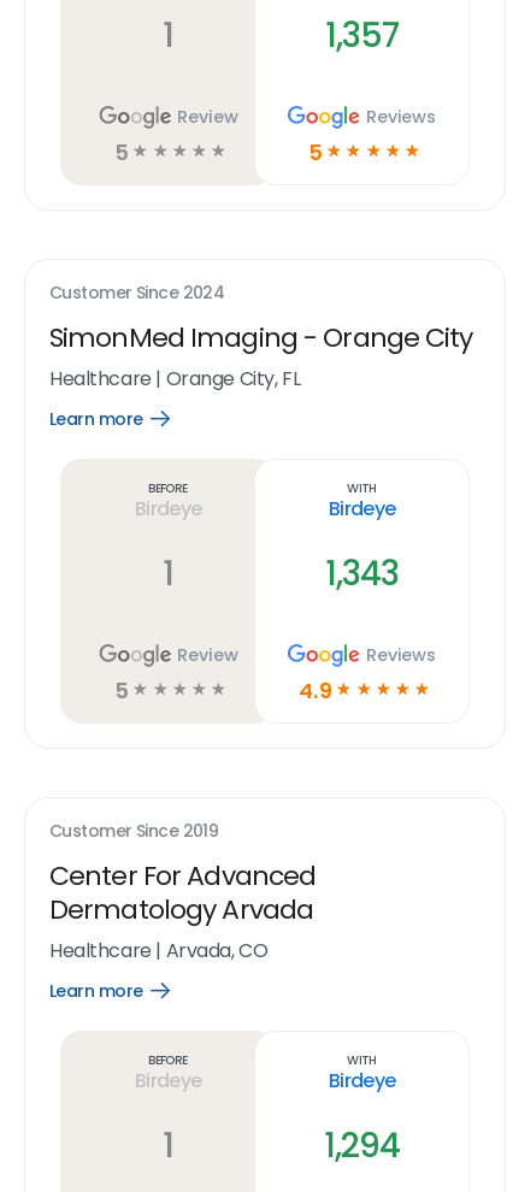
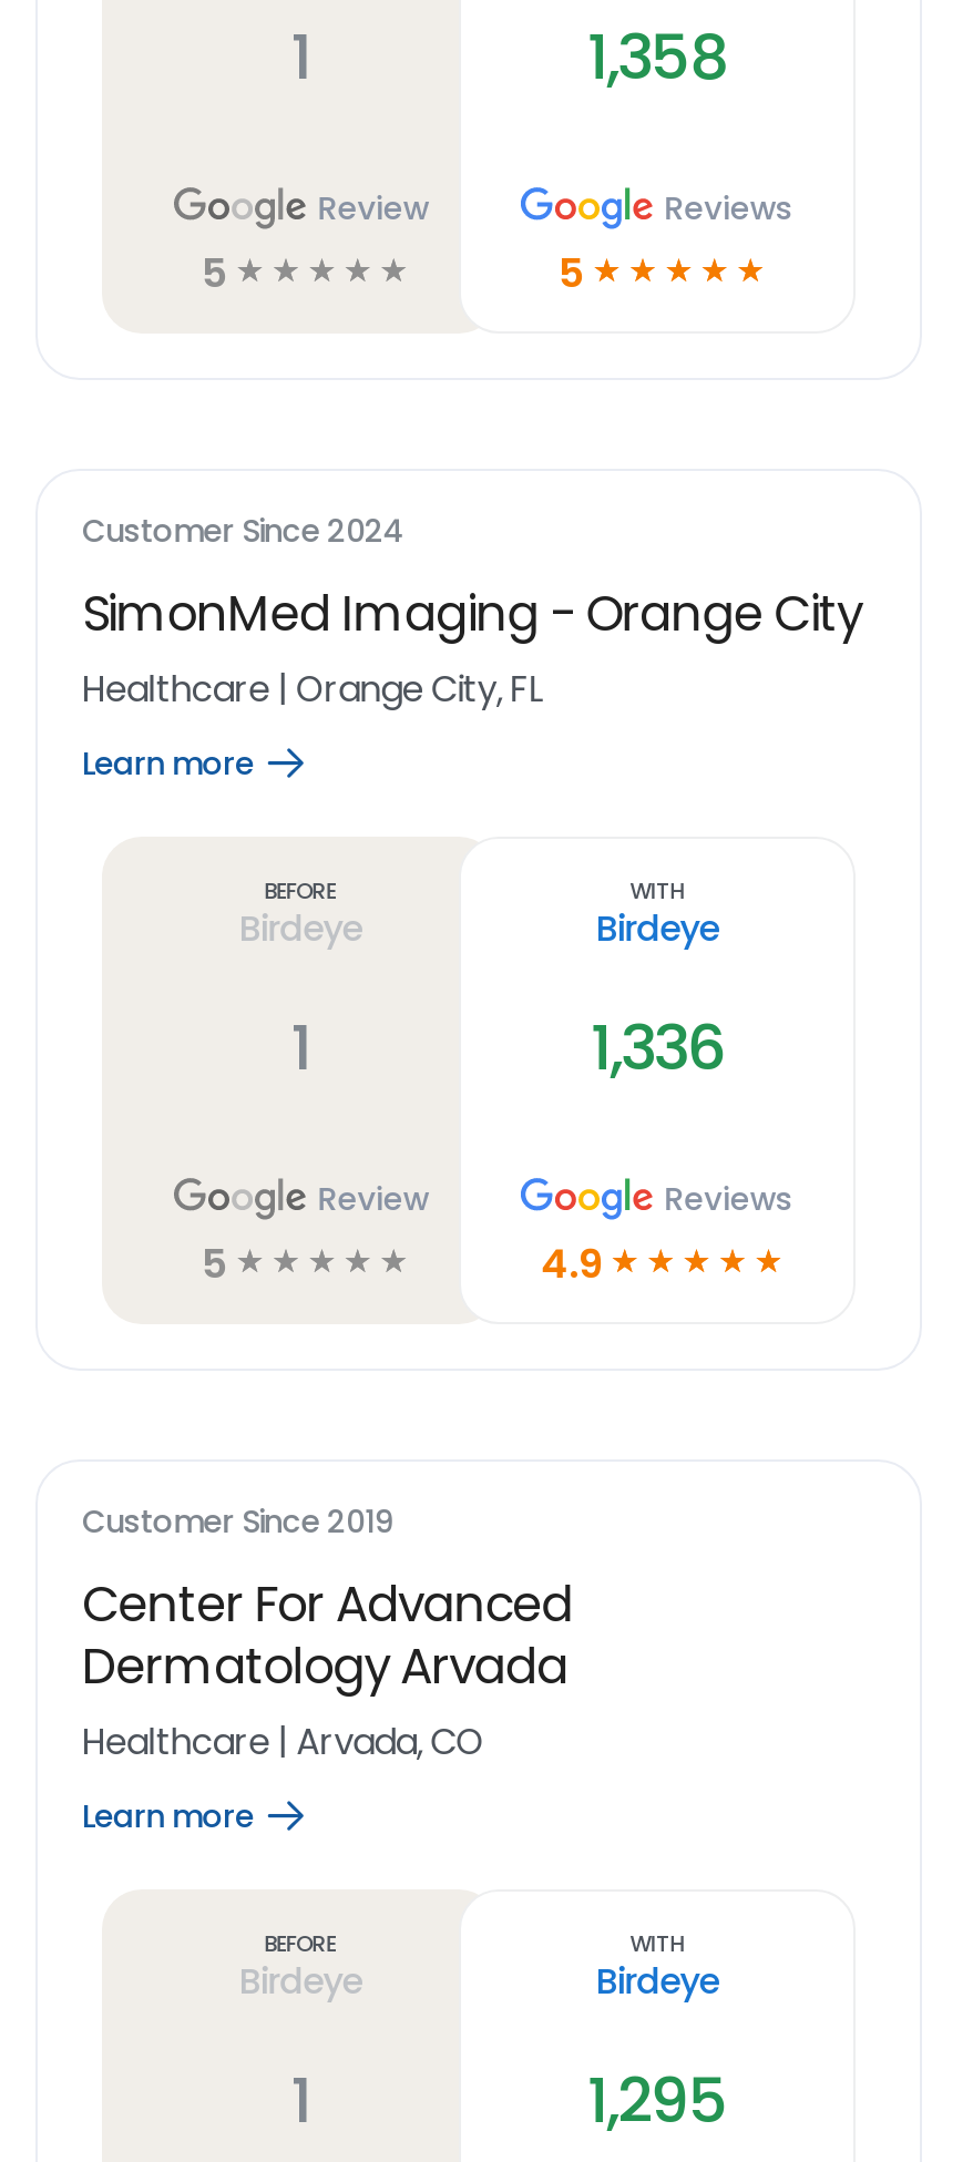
- 1,357
+ 1,358

- 1,343
+ 1,336

- 1,294
+ 1,295
